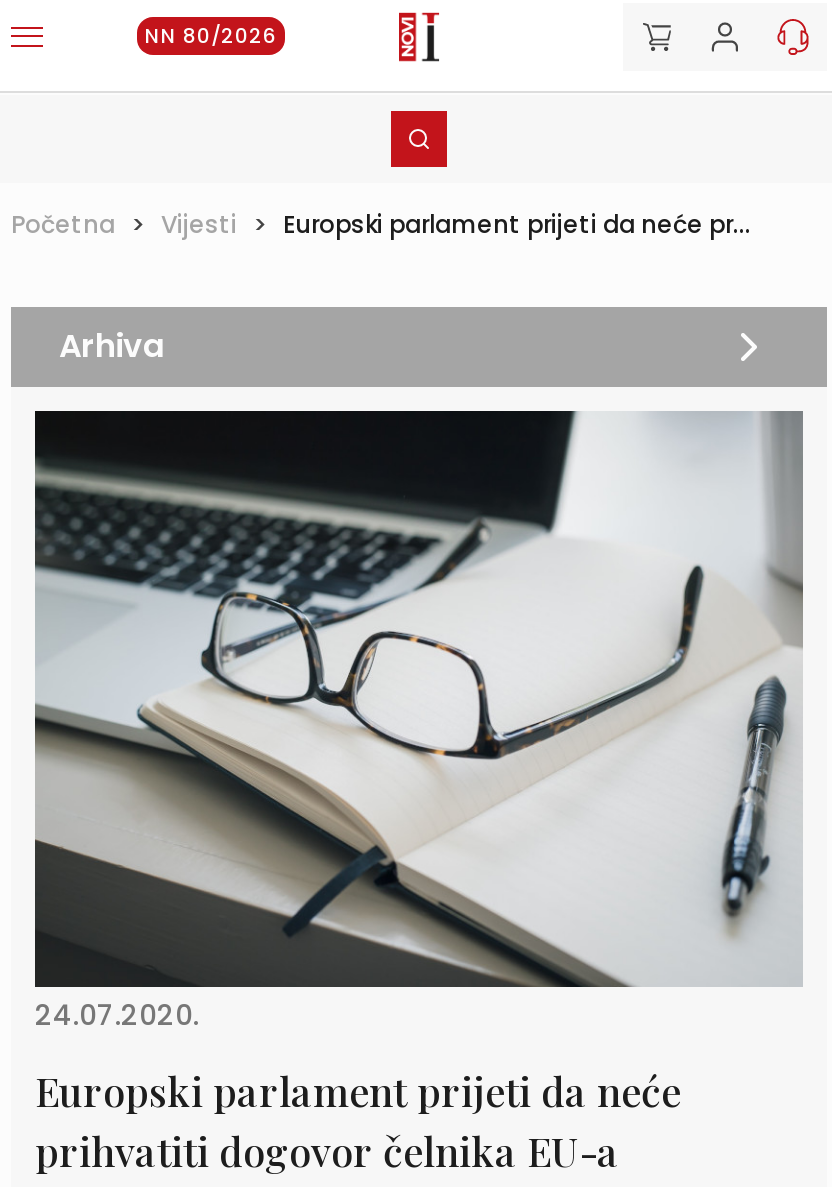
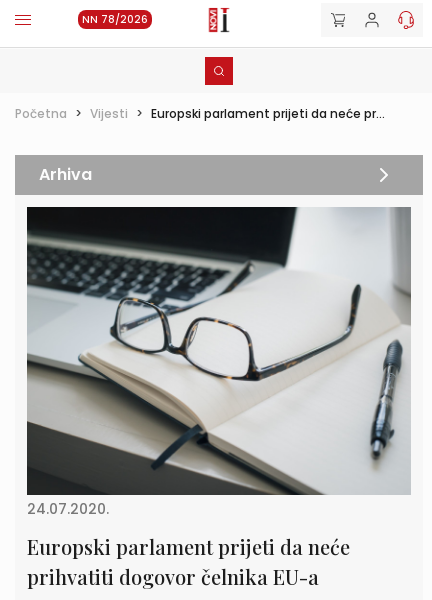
- NN 80/2026
+ NN 78/2026
